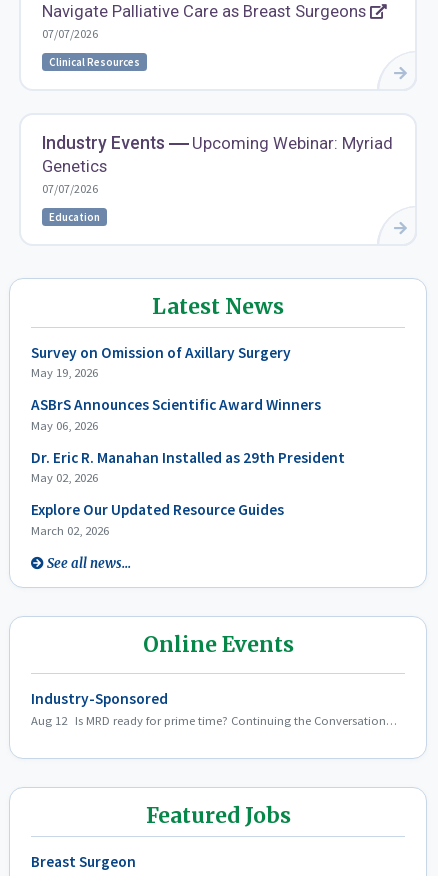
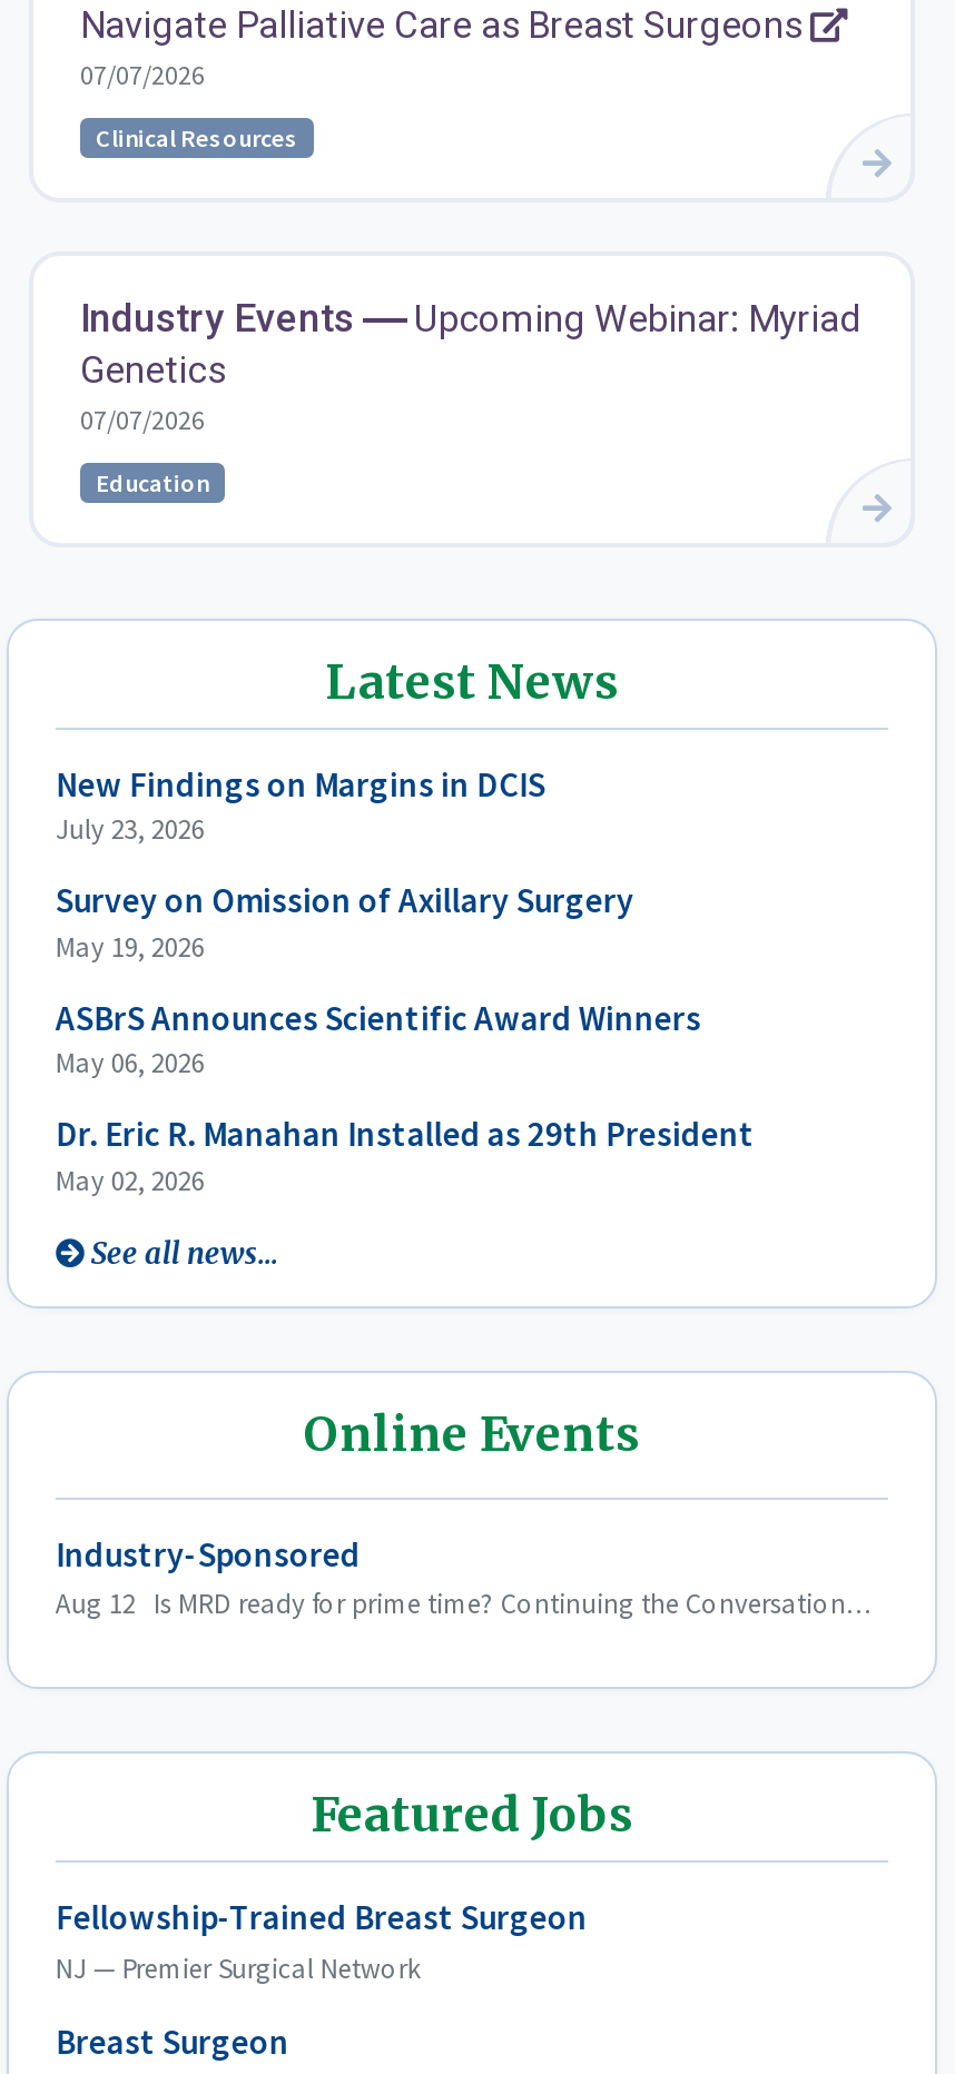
+ New Findings on Margins in DCIS
+ July 23, 2026

- Explore Our Updated Resource Guides
- March 02, 2026

+ Fellowship-Trained Breast Surgeon
+ NJ
+ Premier Surgical Network
